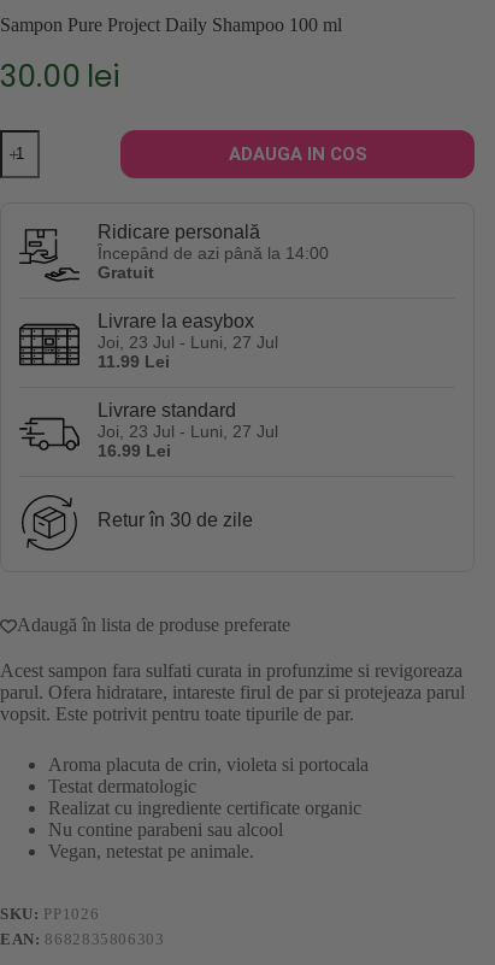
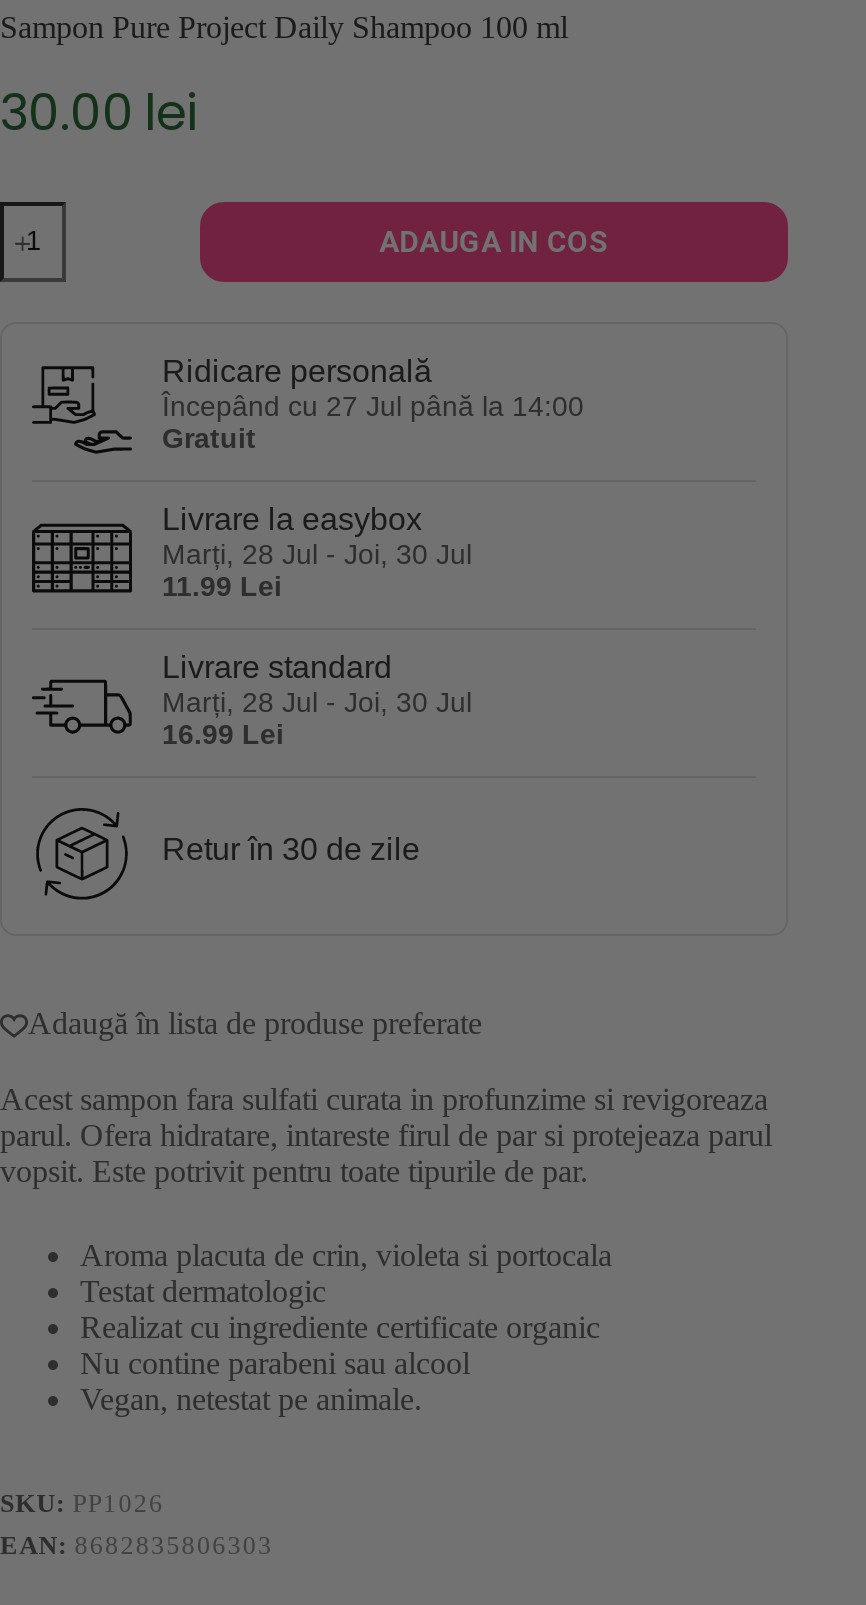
- Începând de azi până la 14:00
+ Începând cu 27 Jul până la 14:00

- Joi, 23 Jul - Luni, 27 Jul
+ Marți, 28 Jul - Joi, 30 Jul

- Joi, 23 Jul - Luni, 27 Jul
+ Marți, 28 Jul - Joi, 30 Jul
